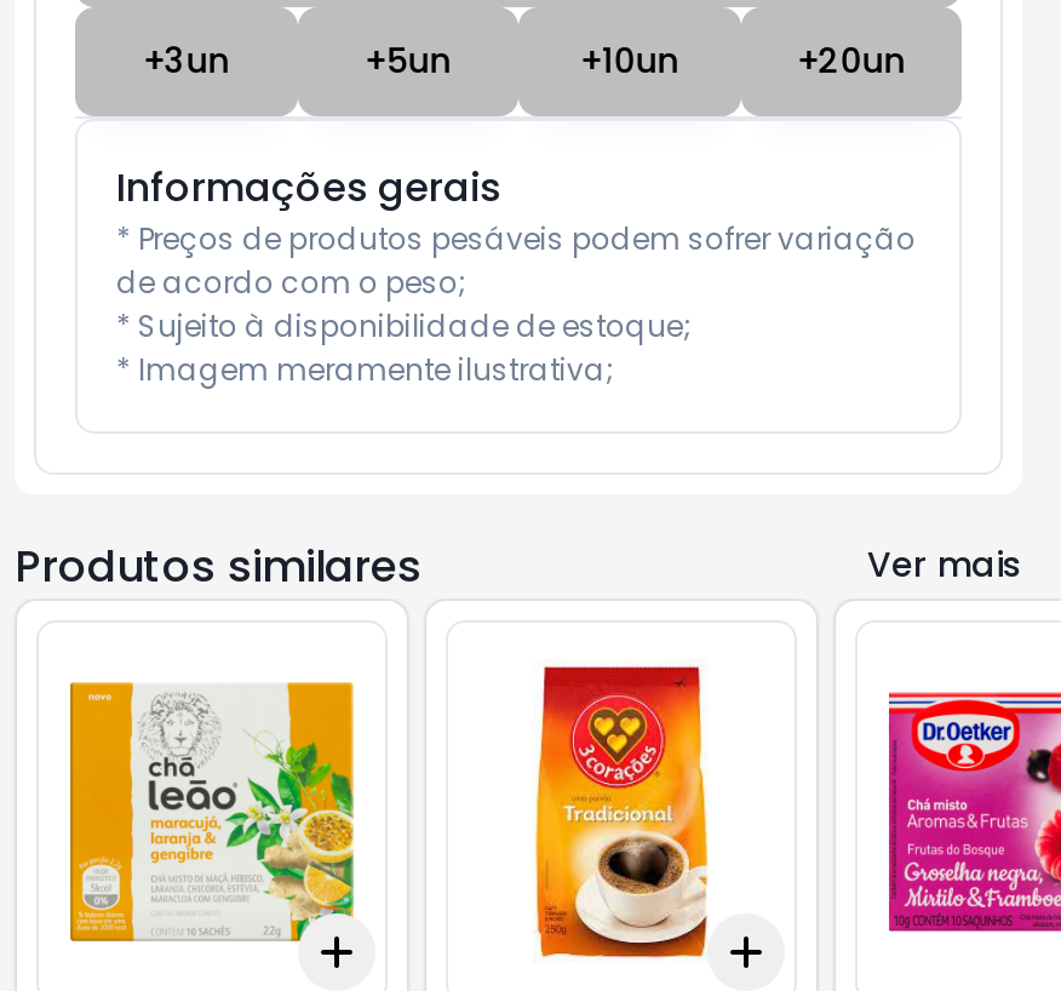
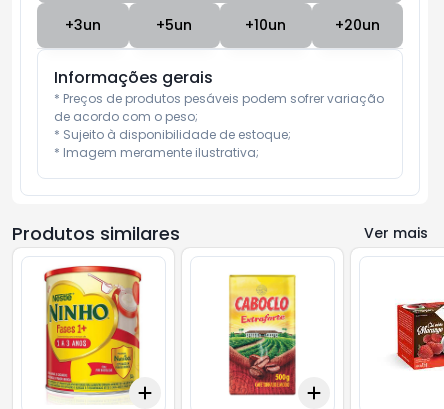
- [image]
+ [image]

- [image]
+ [image]

- [image]
+ [image]
